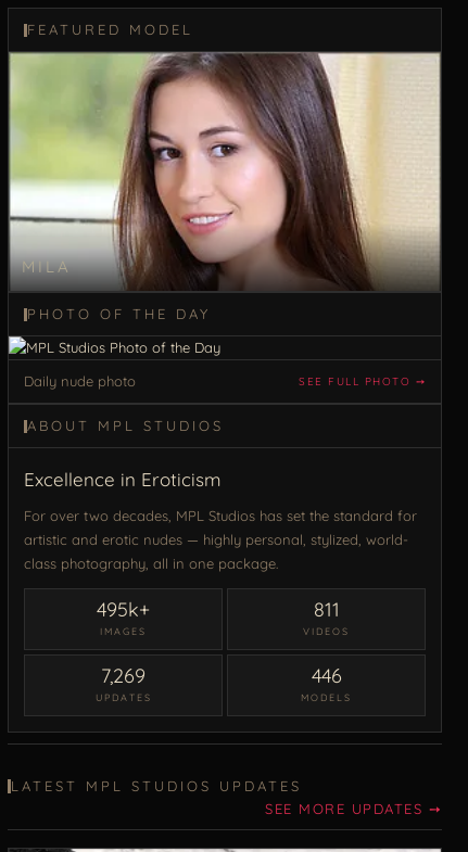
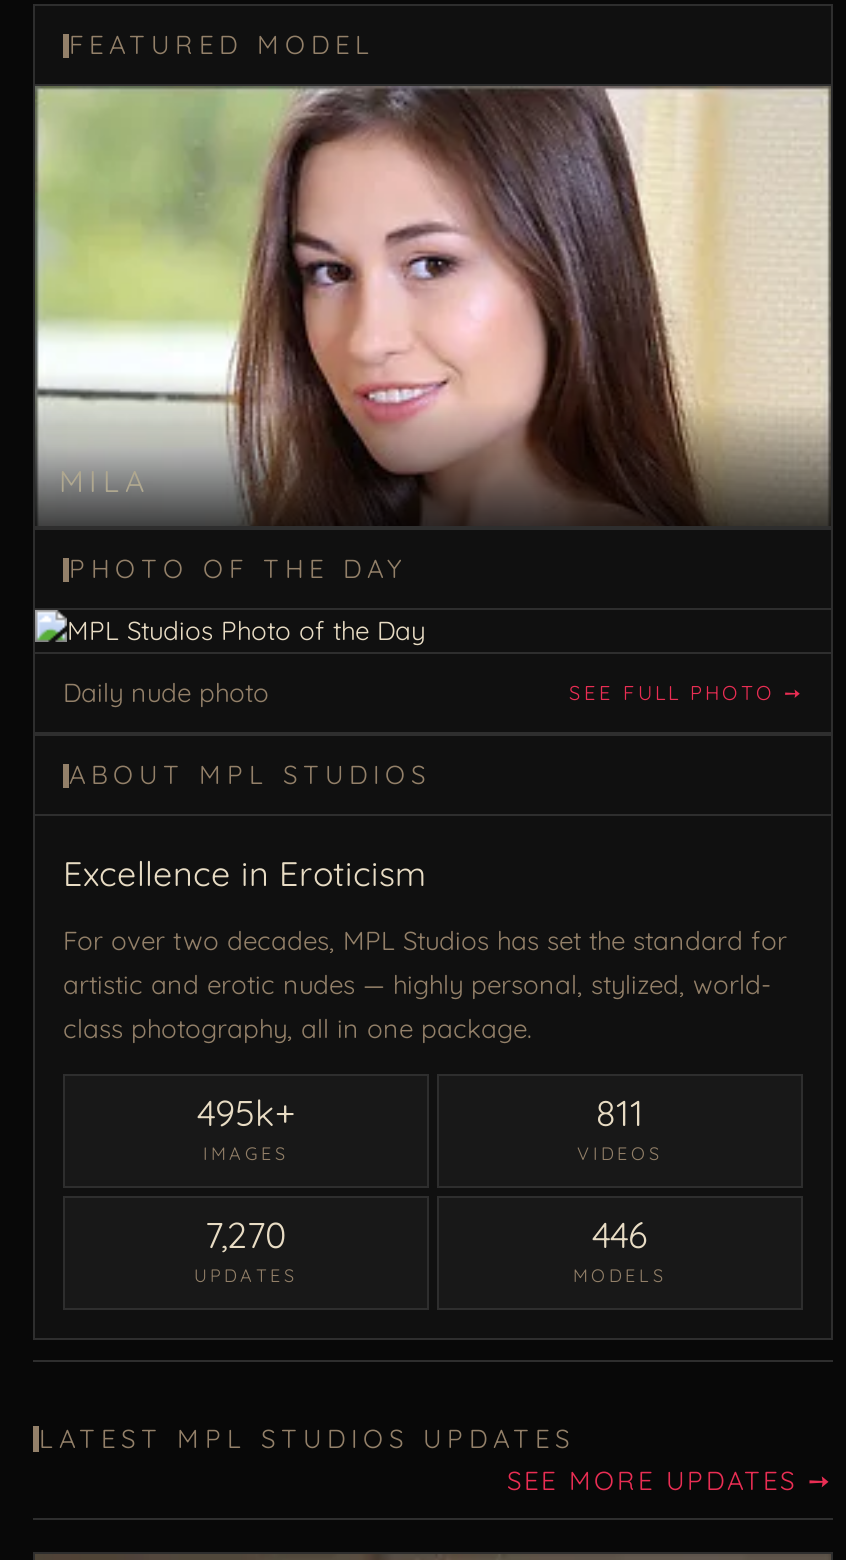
- 7,269
+ 7,270
